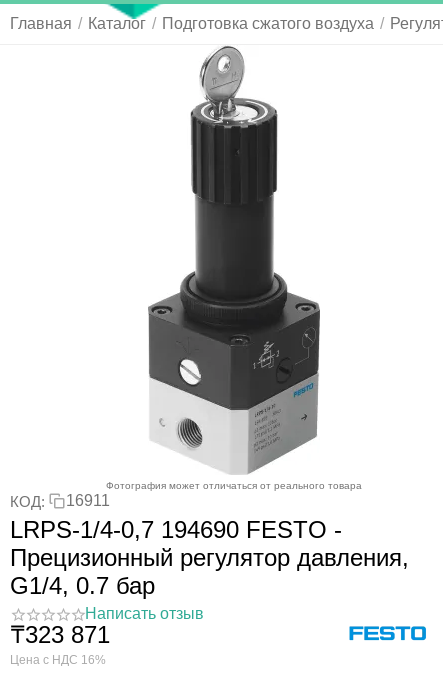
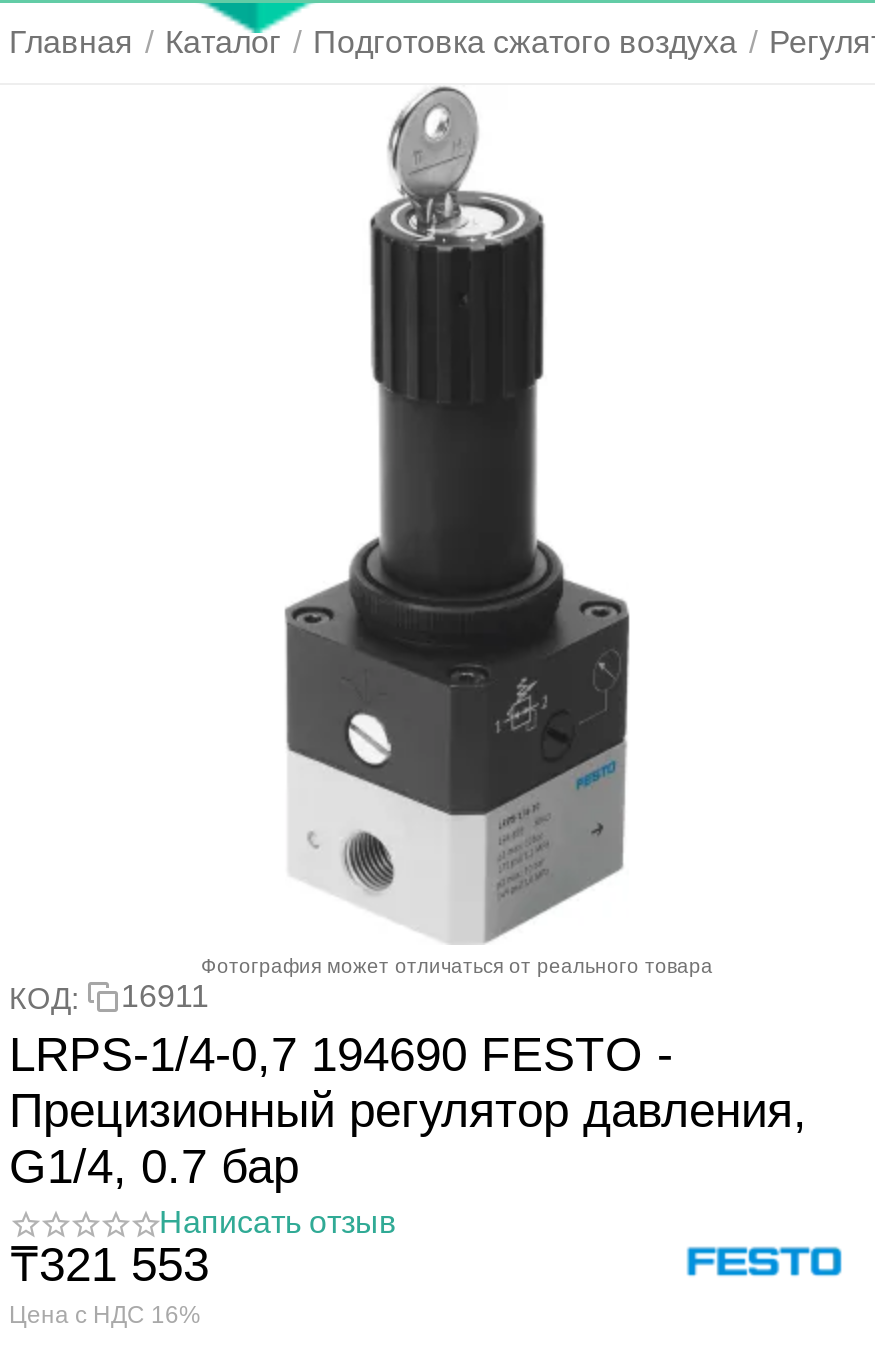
- ₸323 871
+ ₸321 553
